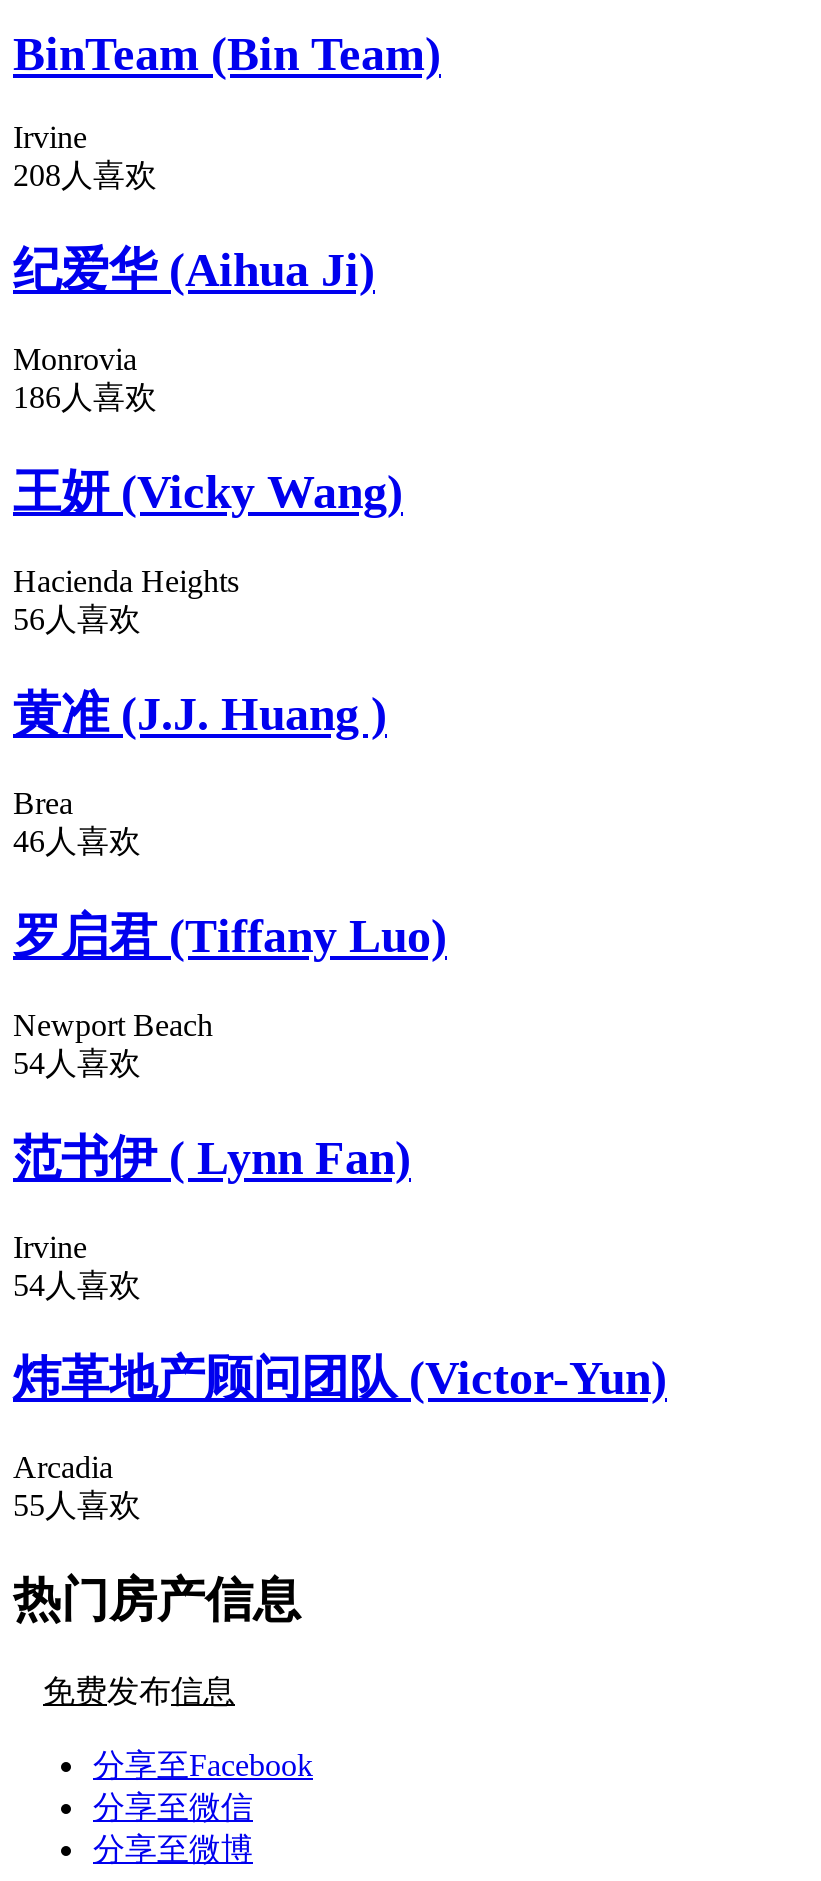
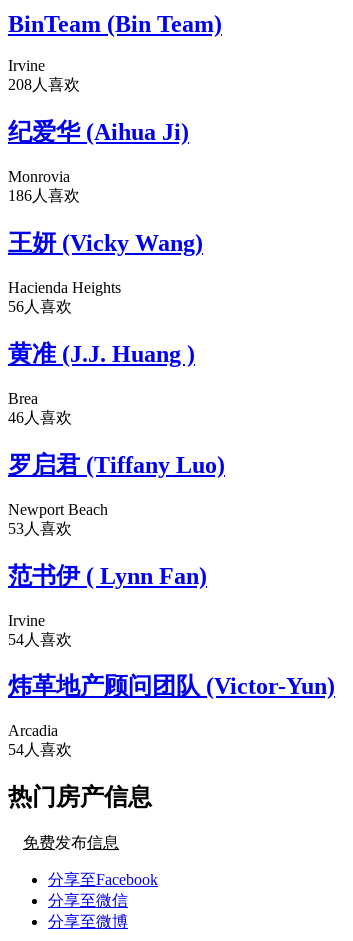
- 54人喜欢
+ 53人喜欢

- 55人喜欢
+ 54人喜欢
